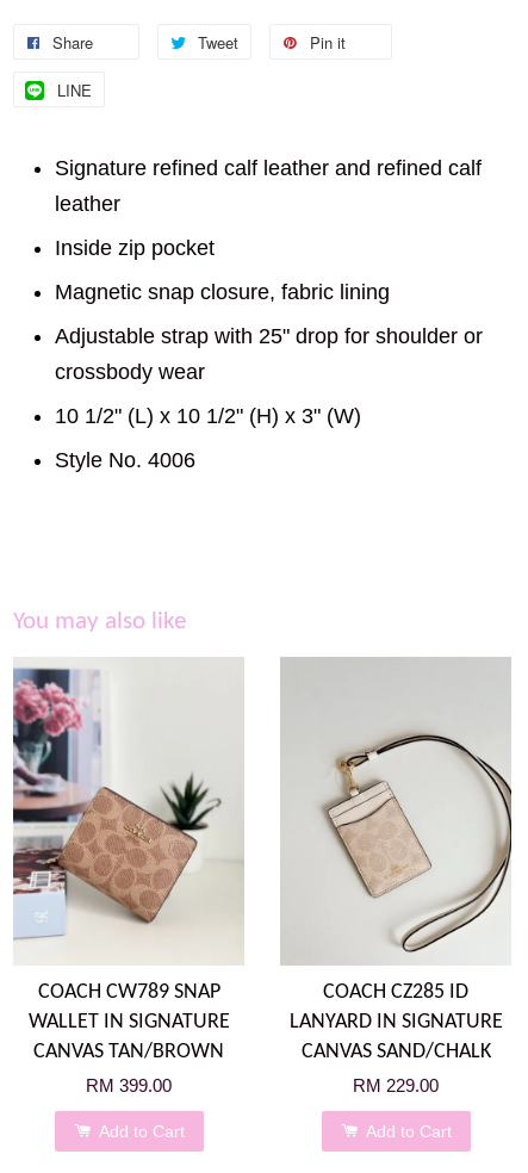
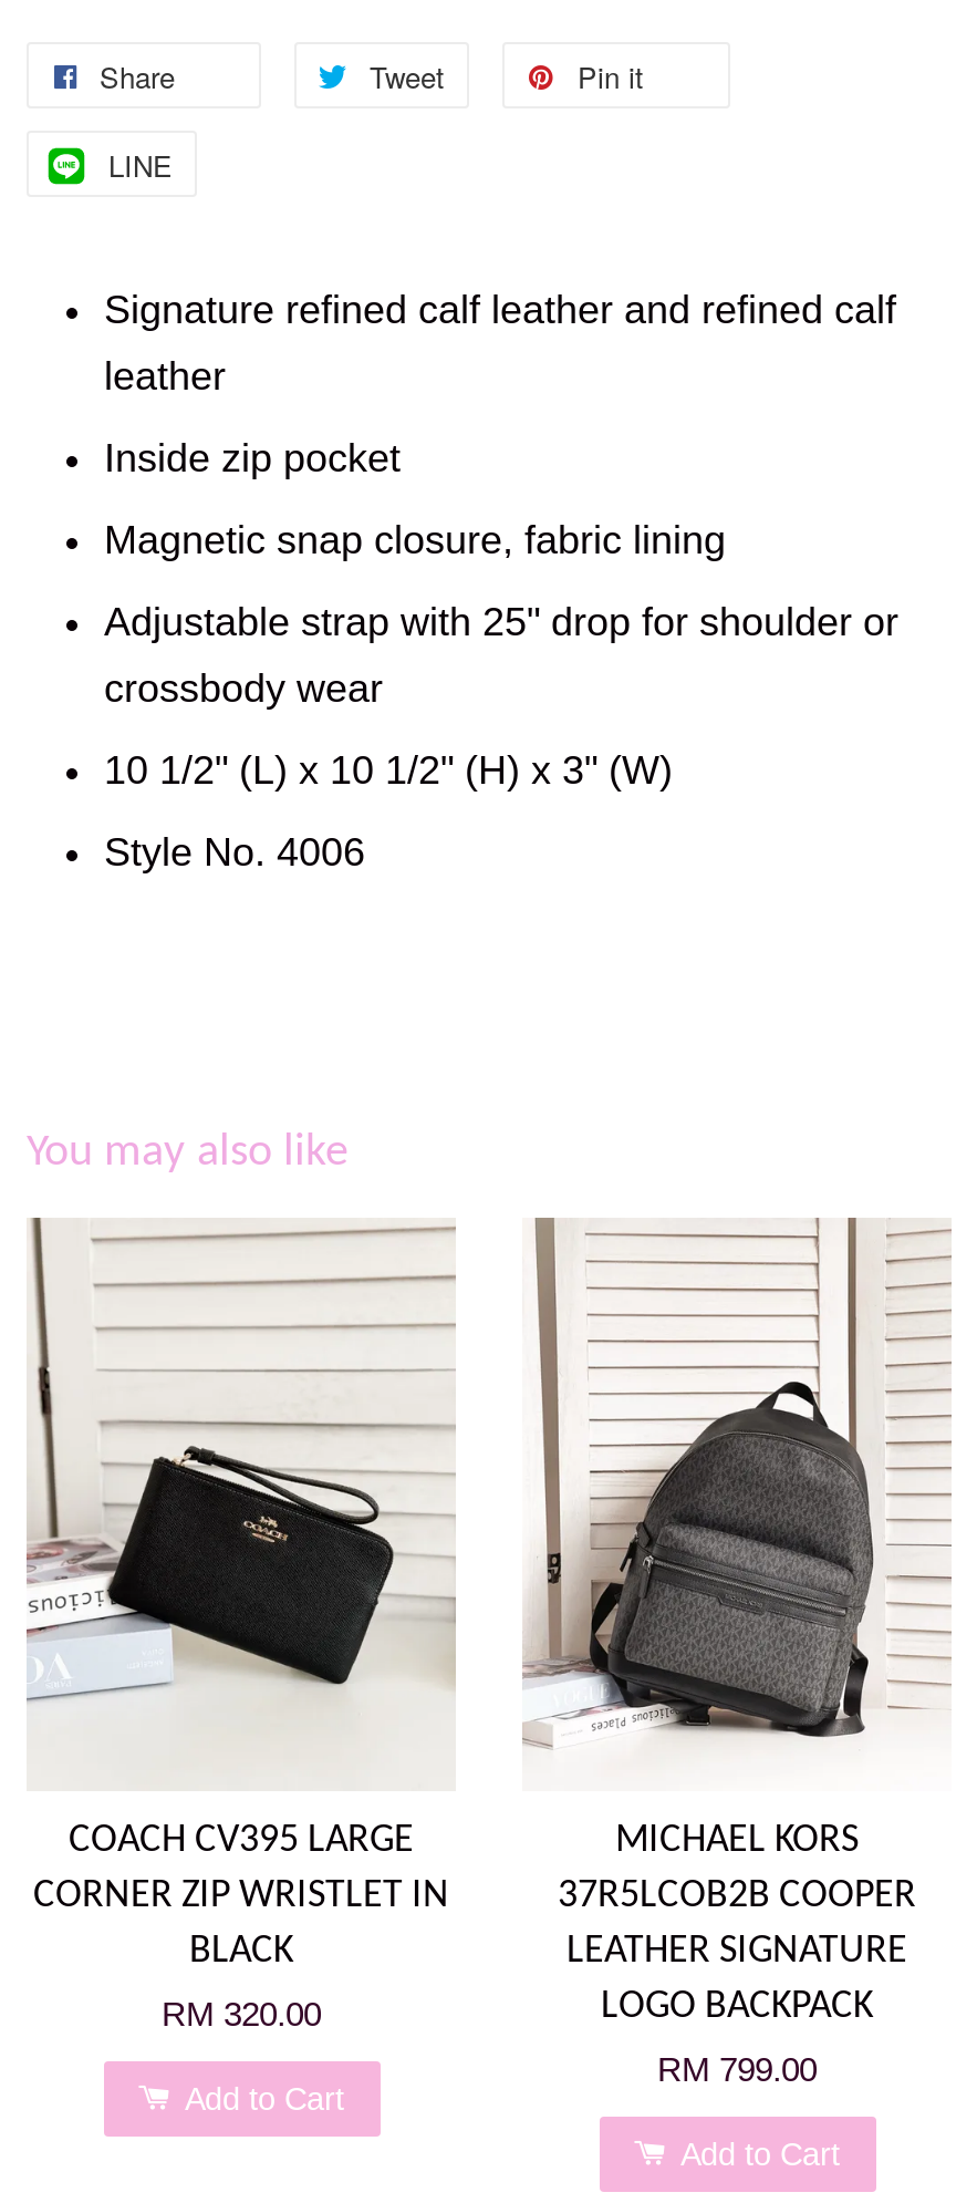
- [image]
- COACH CW789 SNAP
- WALLET IN SIGNATURE
- CANVAS TAN/BROWN
+ [image]
+ COACH CV395 LARGE
+ CORNER ZIP WRISTLET IN
+ BLACK

- [image]
- COACH CZ285 ID
- LANYARD IN SIGNATURE
- CANVAS SAND/CHALK
+ [image]
+ MICHAEL KORS
+ 37R5LCOB2B COOPER
+ LEATHER SIGNATURE
+ LOGO BACKPACK

- RM 399.00
+ RM 320.00

- RM 229.00
+ RM 799.00
